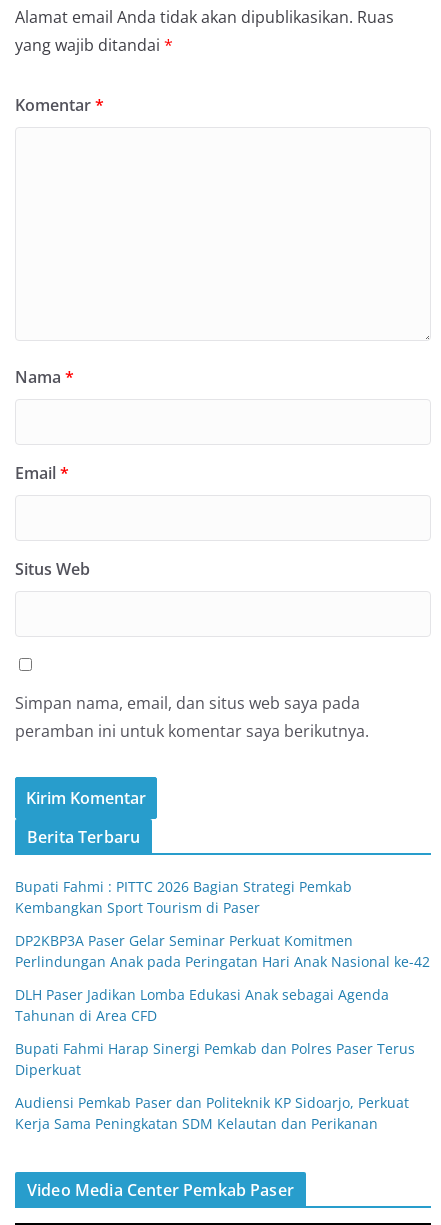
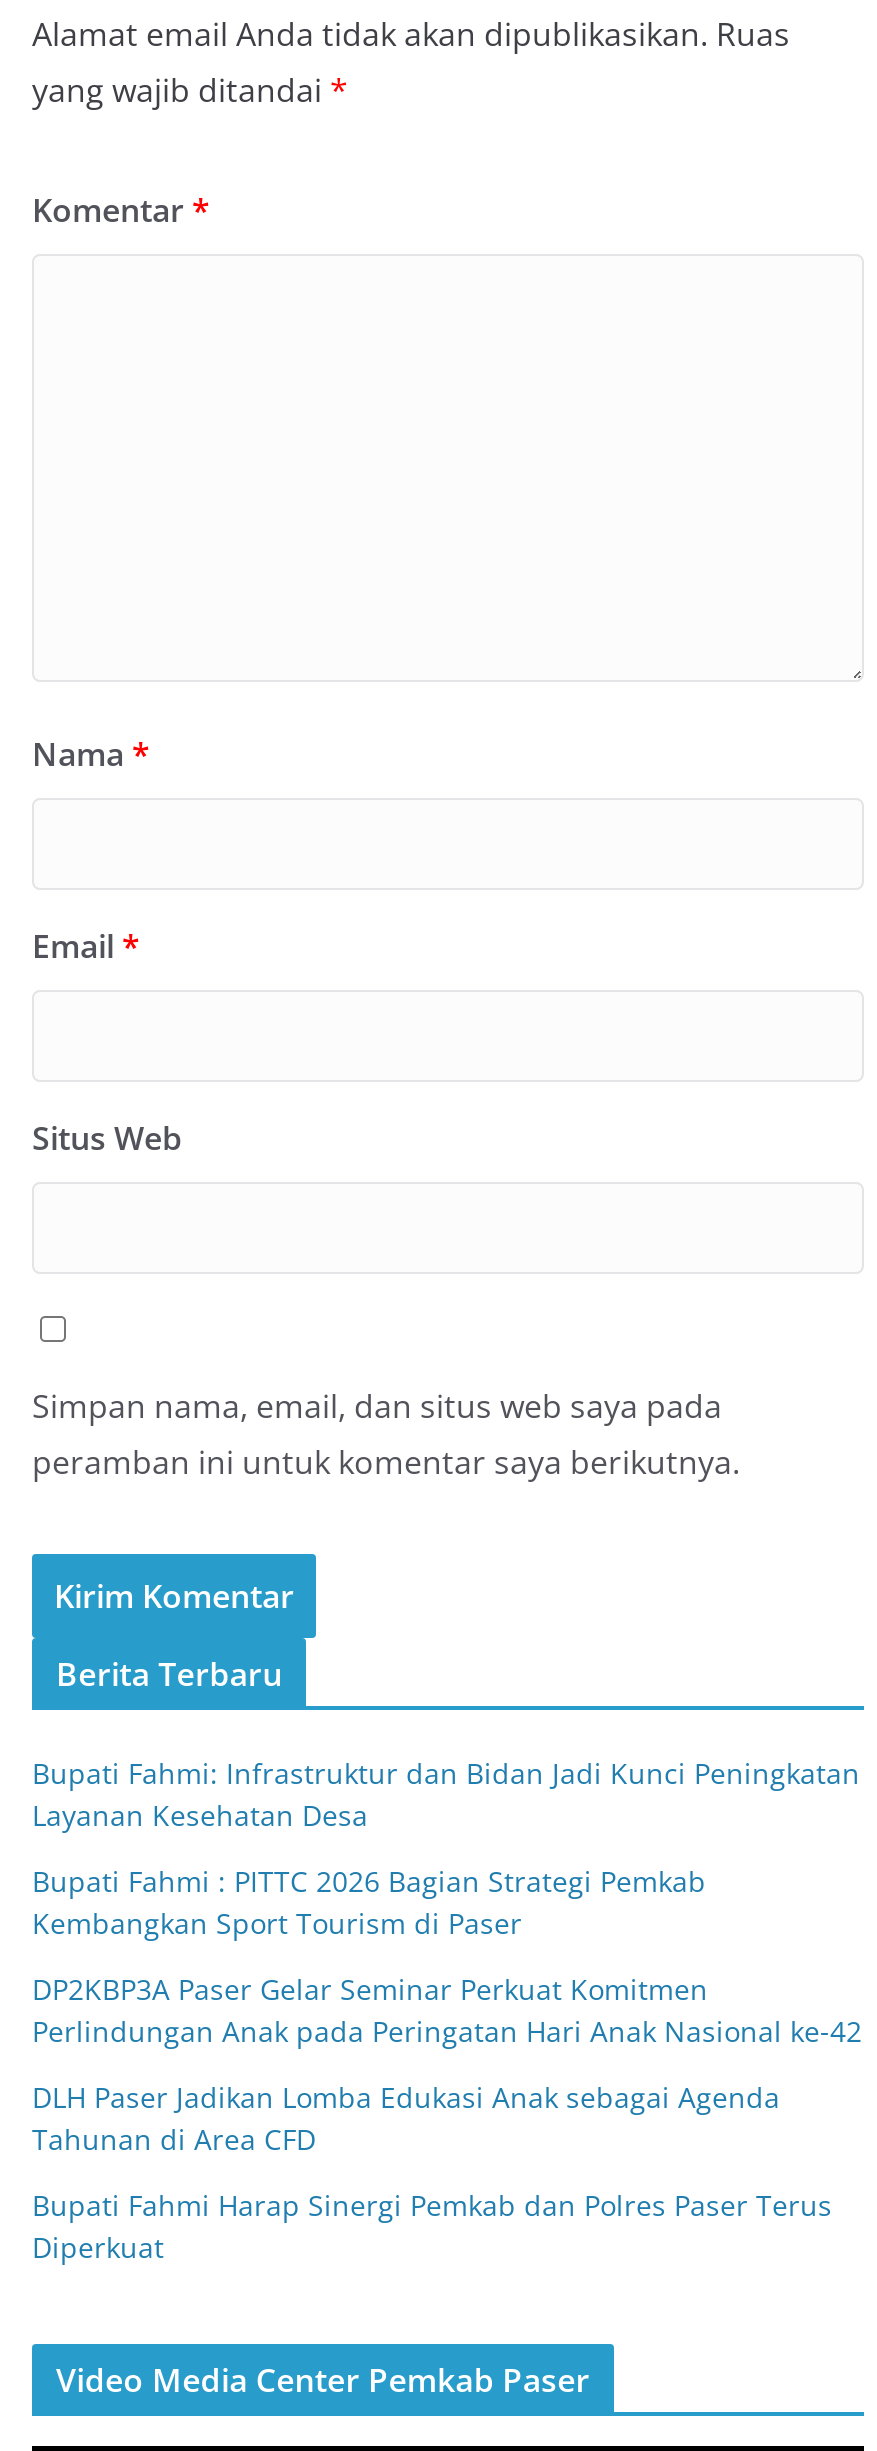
+ Bupati Fahmi: Infrastruktur dan Bidan Jadi Kunci Peningkatan
+ Layanan Kesehatan Desa

moved down: Bupati Fahmi : PITTC 2026 Bagian Strategi Pemkab | Kembangkan Sport Tourism di Paser | DP2KBP3A Paser Gelar Seminar Perkuat Komitmen | Perlindungan Anak pada Peringatan Hari Anak Nasional ke-42 | DLH Paser Jadikan Lomba Edukasi Anak sebagai Agenda | Tahunan di Area CFD | Bupati Fahmi Harap Sinergi Pemkab dan Polres Paser Terus | Diperkuat

- Audiensi Pemkab Paser dan Politeknik KP Sidoarjo, Perkuat
- Kerja Sama Peningkatan SDM Kelautan dan Perikanan
